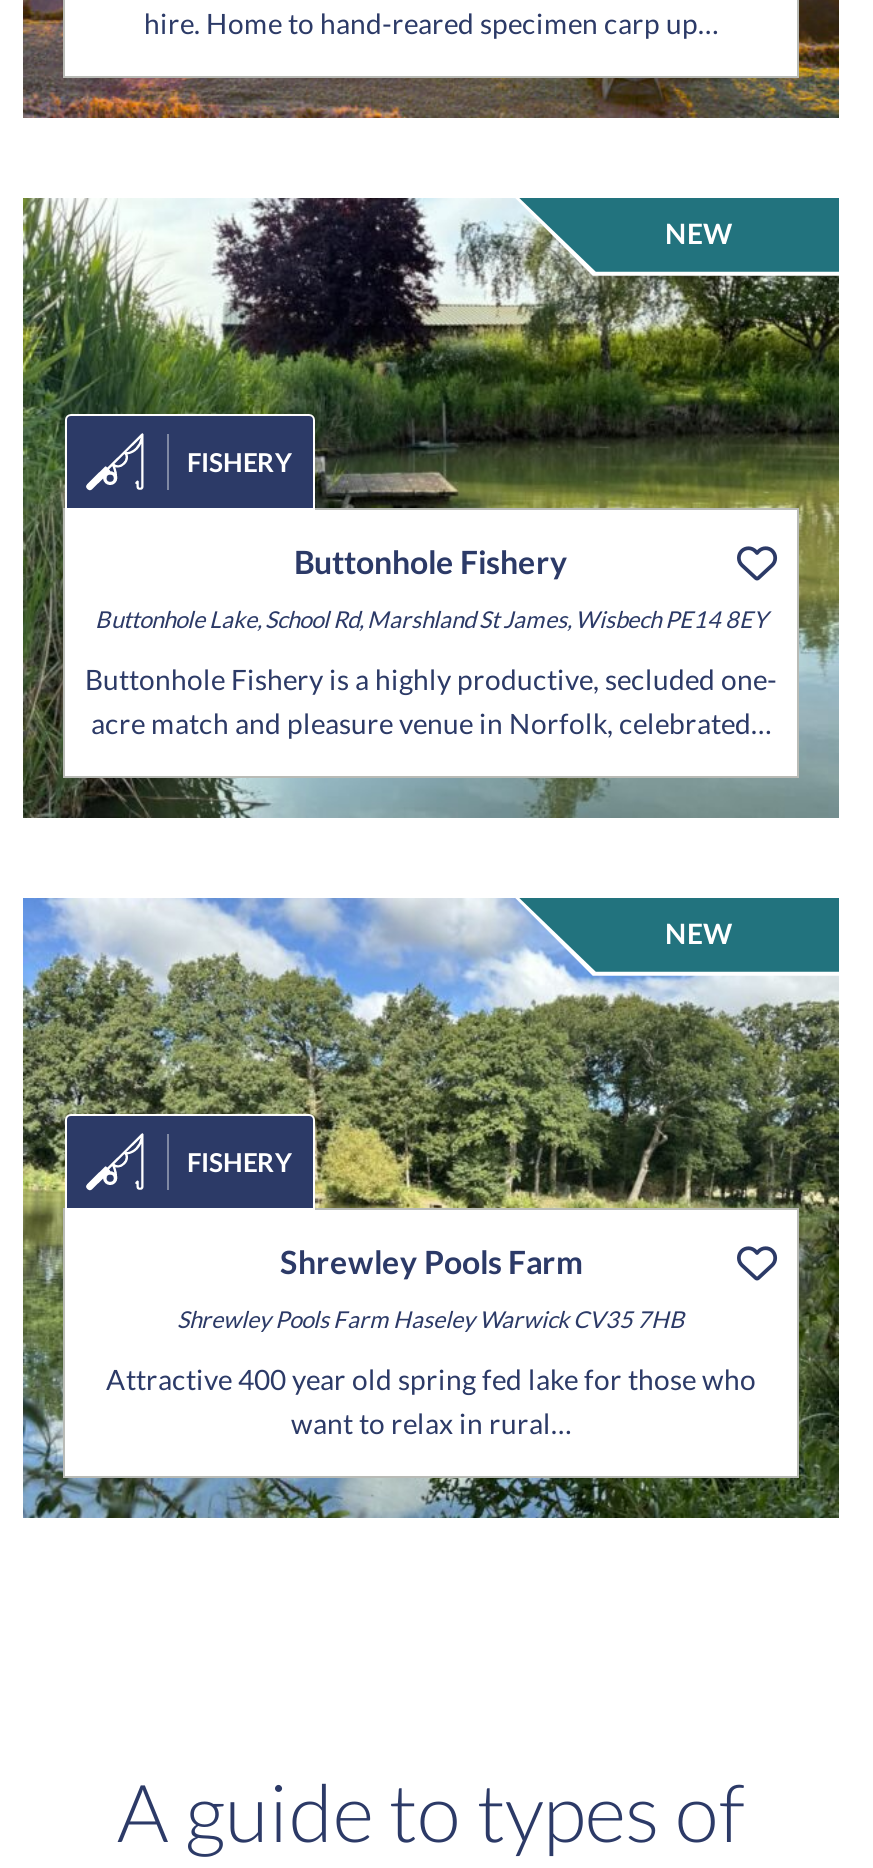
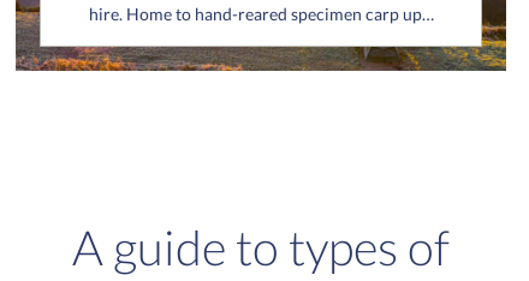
- [image]
- NEW

- FISHERY
- Buttonhole Fishery
- Buttonhole Lake, School Rd, Marshland St James, Wisbech PE14 8EY
- Buttonhole Fishery is a highly productive, secluded one-
- acre match and pleasure venue in Norfolk, celebrated…

- [image]
- NEW

- FISHERY
- Shrewley Pools Farm
- Shrewley Pools Farm Haseley Warwick CV35 7HB
- Attractive 400 year old spring fed lake for those who
- want to relax in rural…
